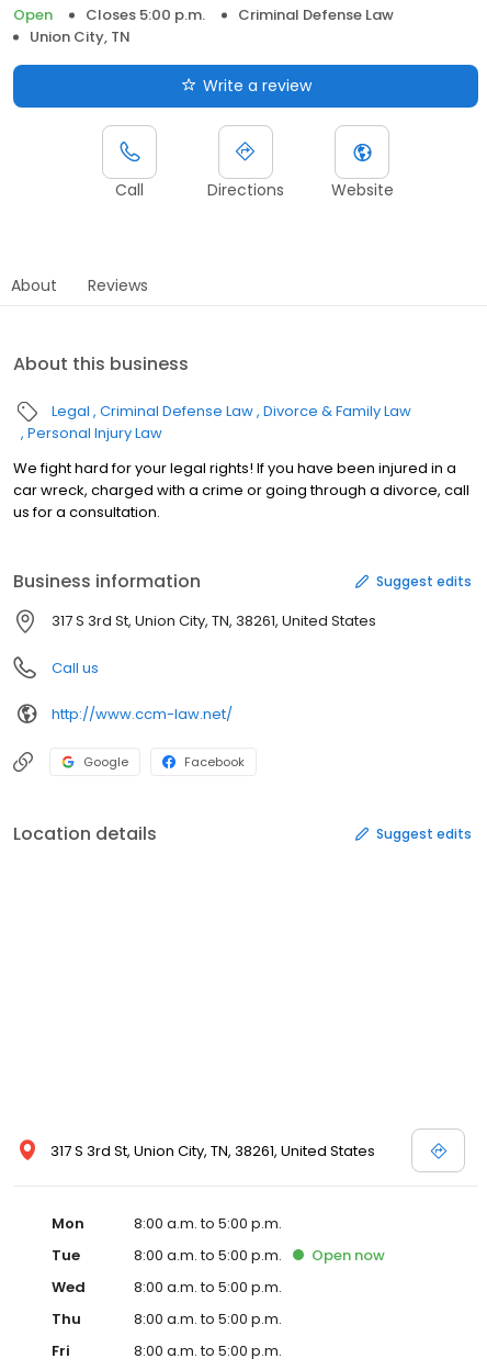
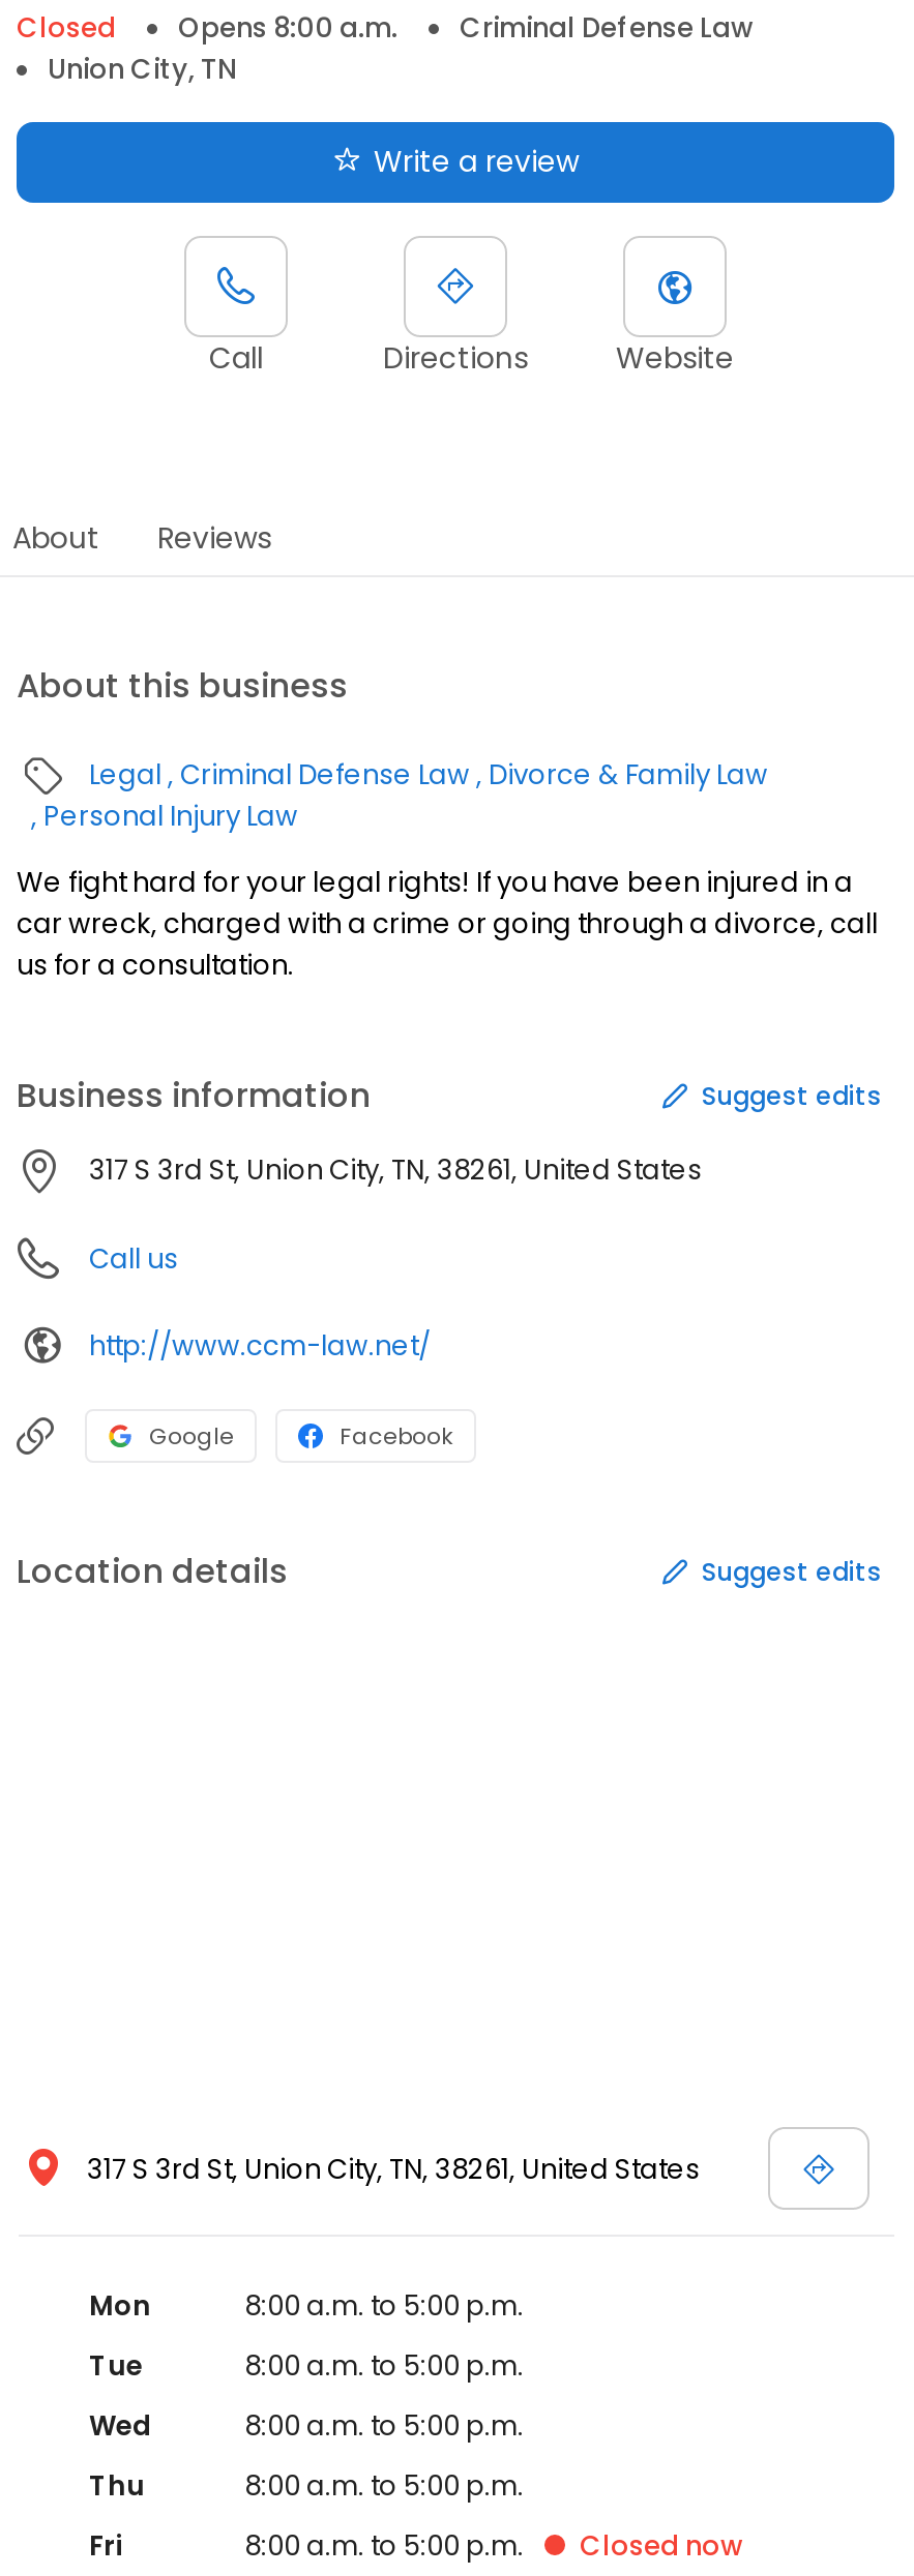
- Open
- Closes 5:00 p.m.
+ Closed
+ Opens 8:00 a.m.

- Open now

+ Closed now
